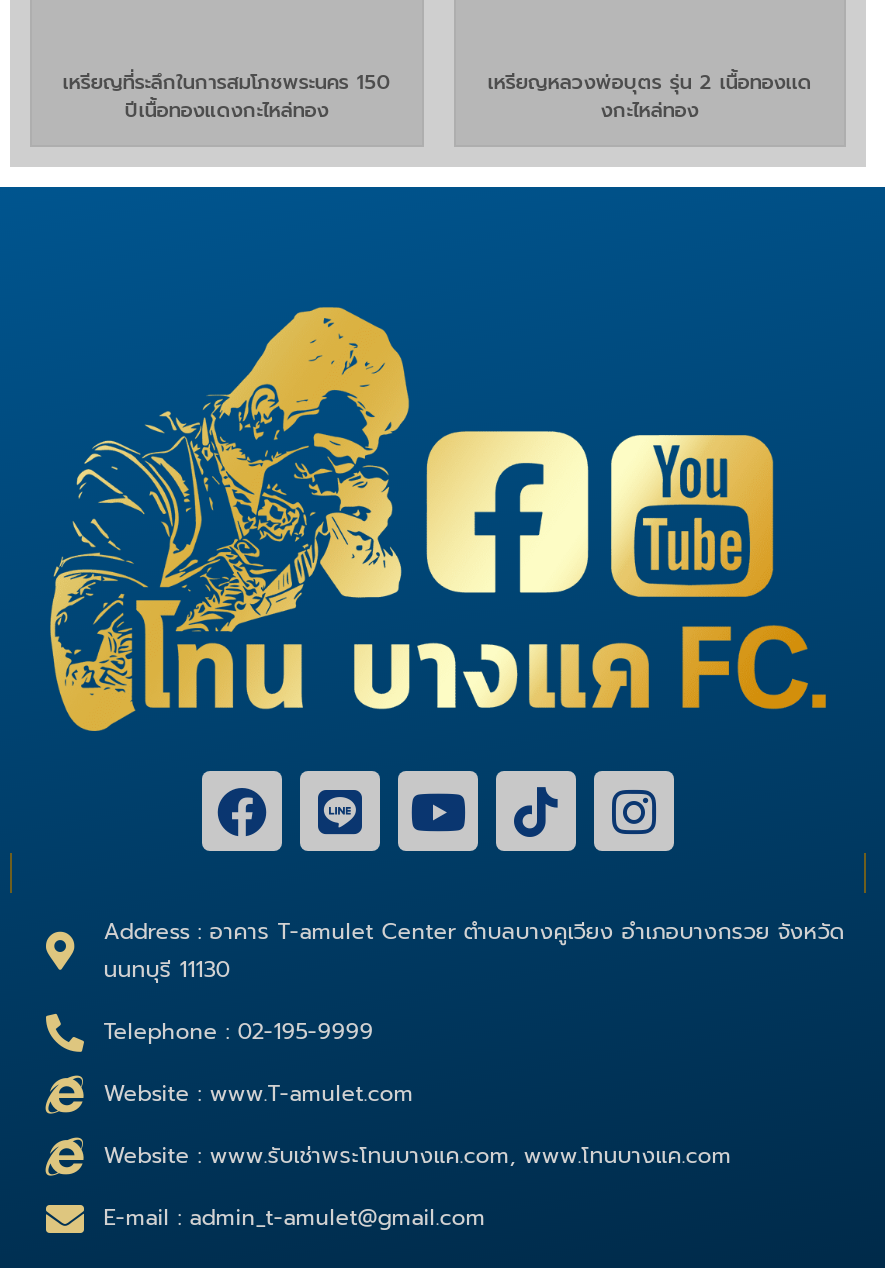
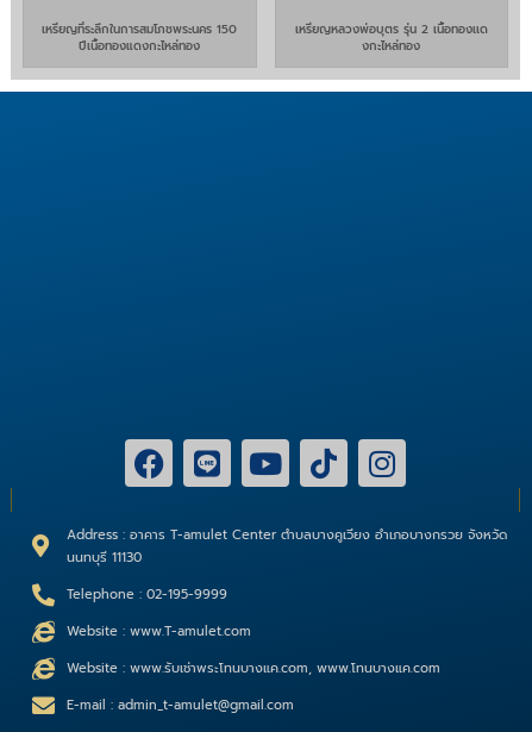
- [image]
